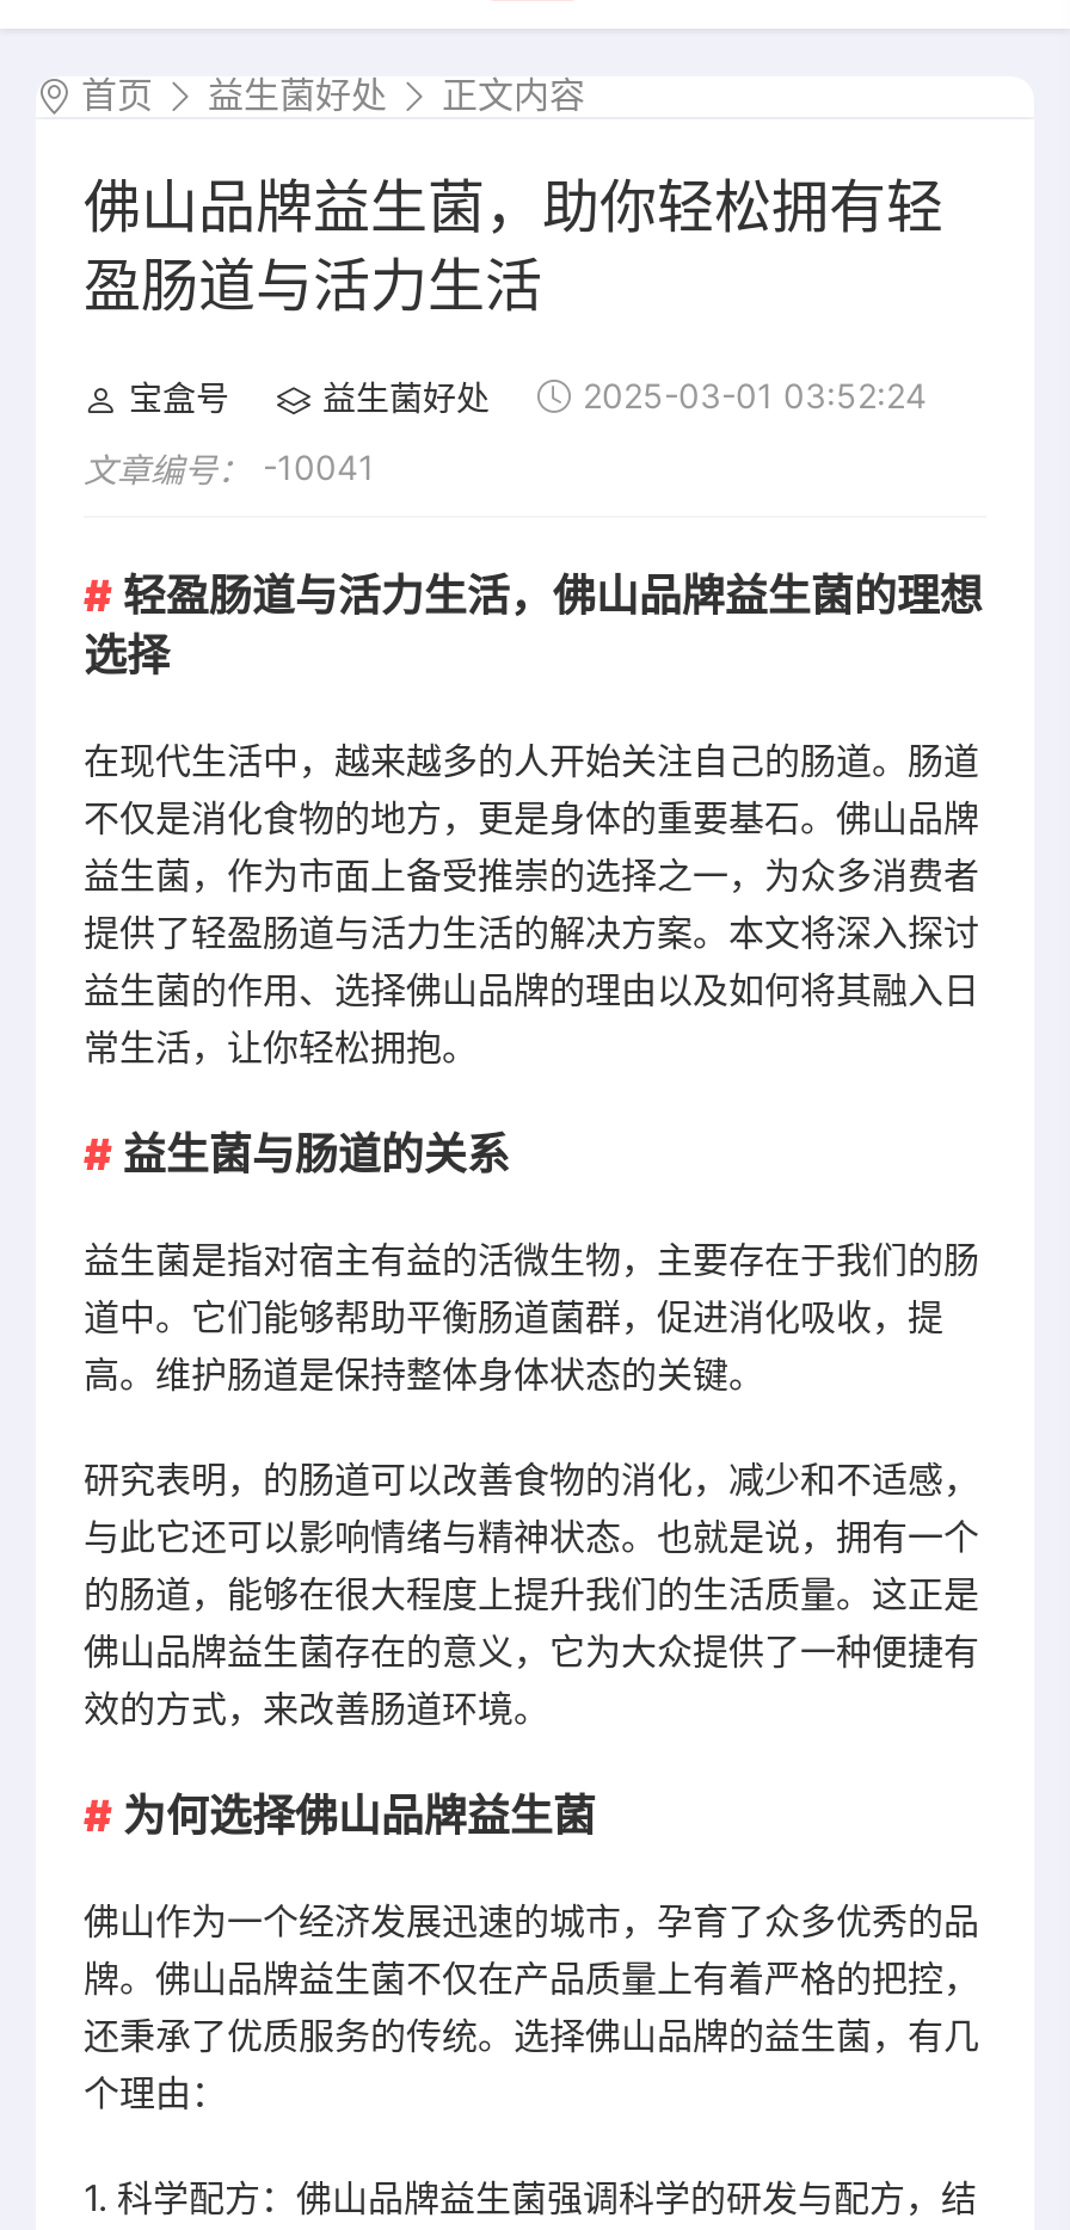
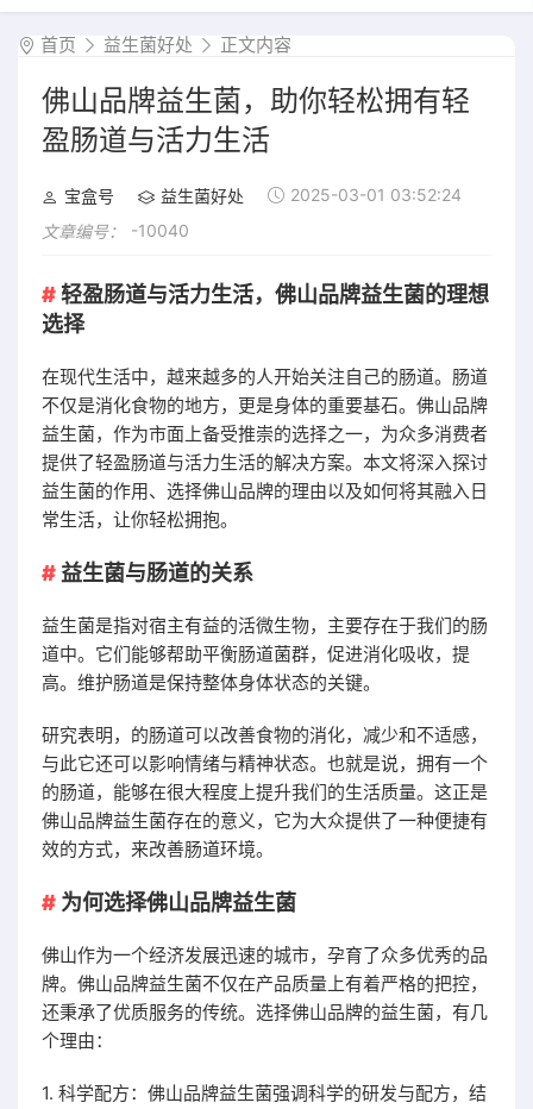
- 文章编号： -10041
+ 文章编号： -10040
